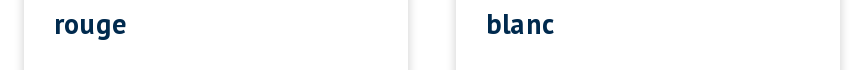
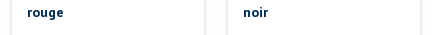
- blanc
+ noir
